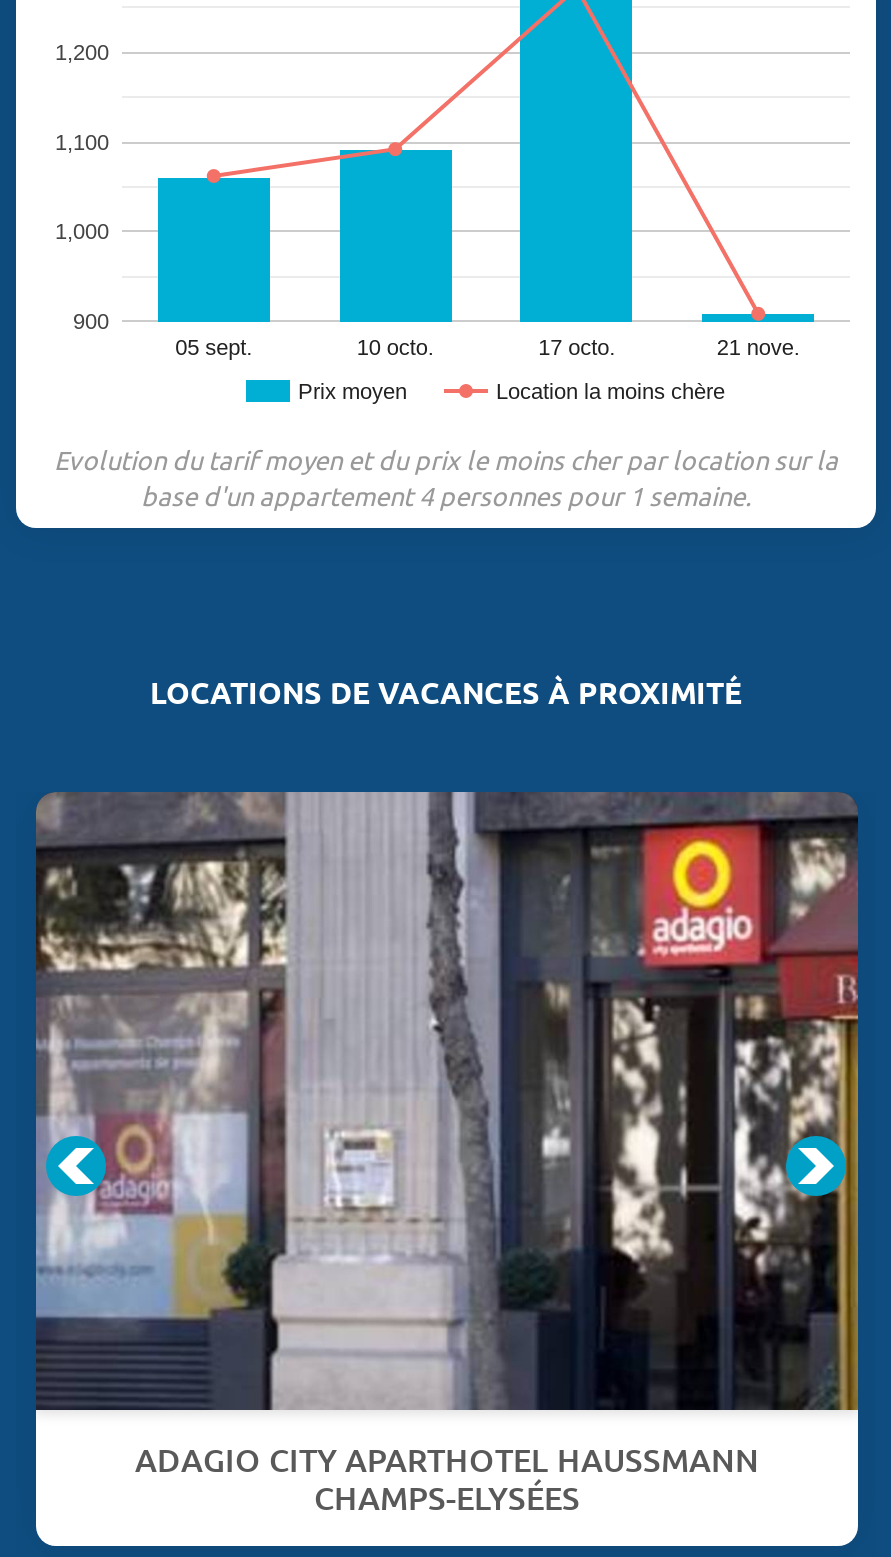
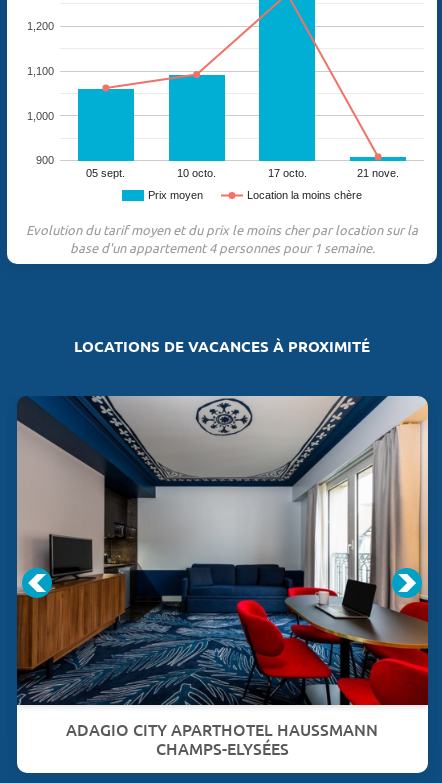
- [image]
+ [image]
